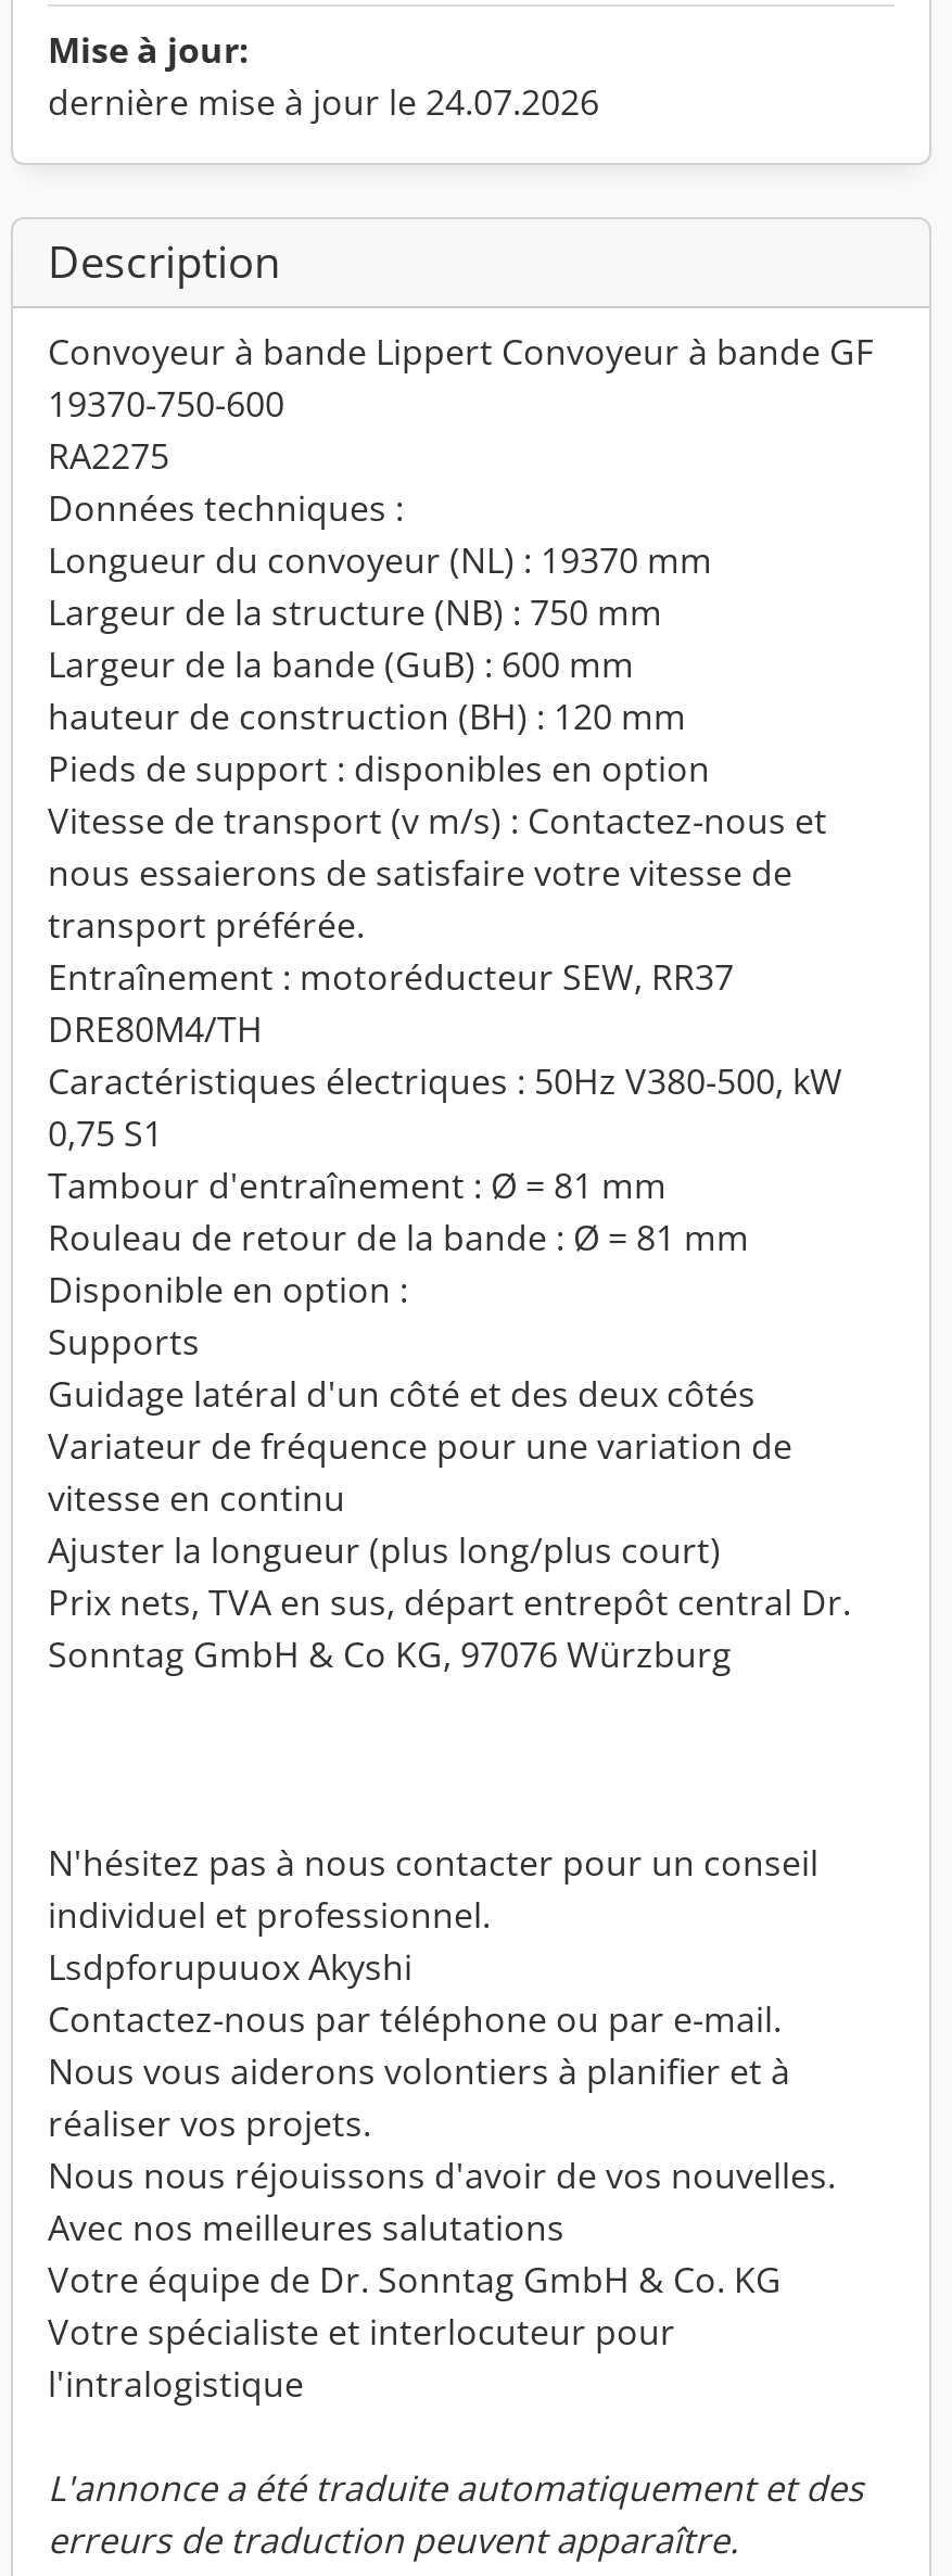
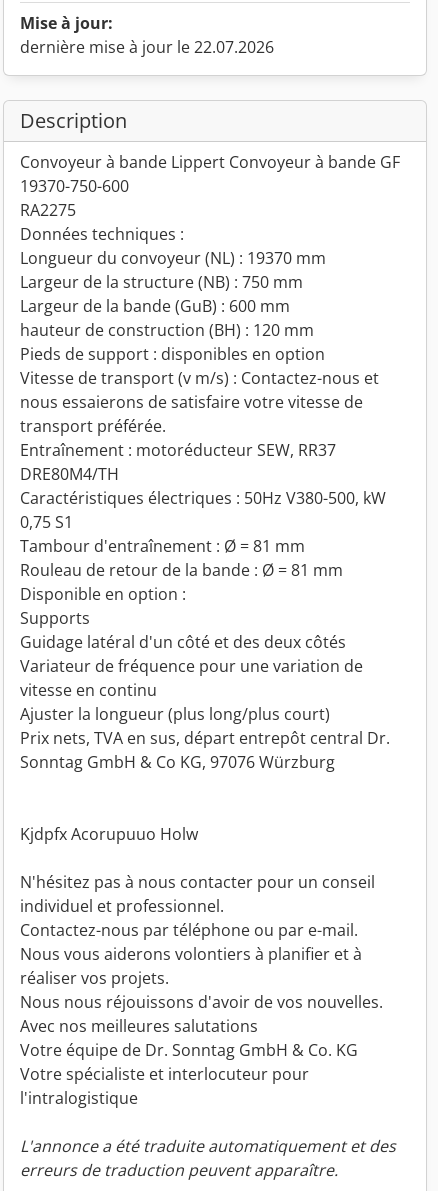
- dernière mise à jour le 24.07.2026
+ dernière mise à jour le 22.07.2026

+ Kjdpfx Acorupuuo Holw

moved down: N'hésitez pas à nous contacter pour un conseil | individuel et professionnel.

- Lsdpforupuuox Akyshi
